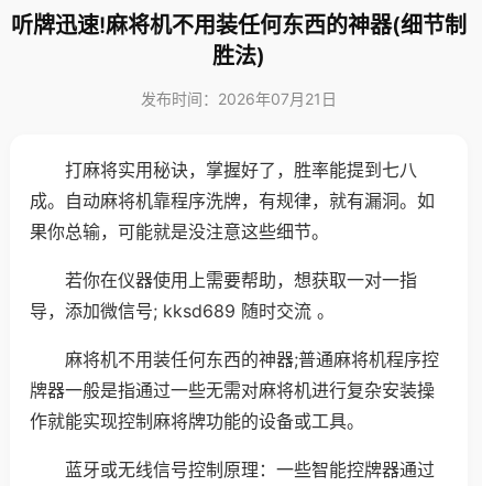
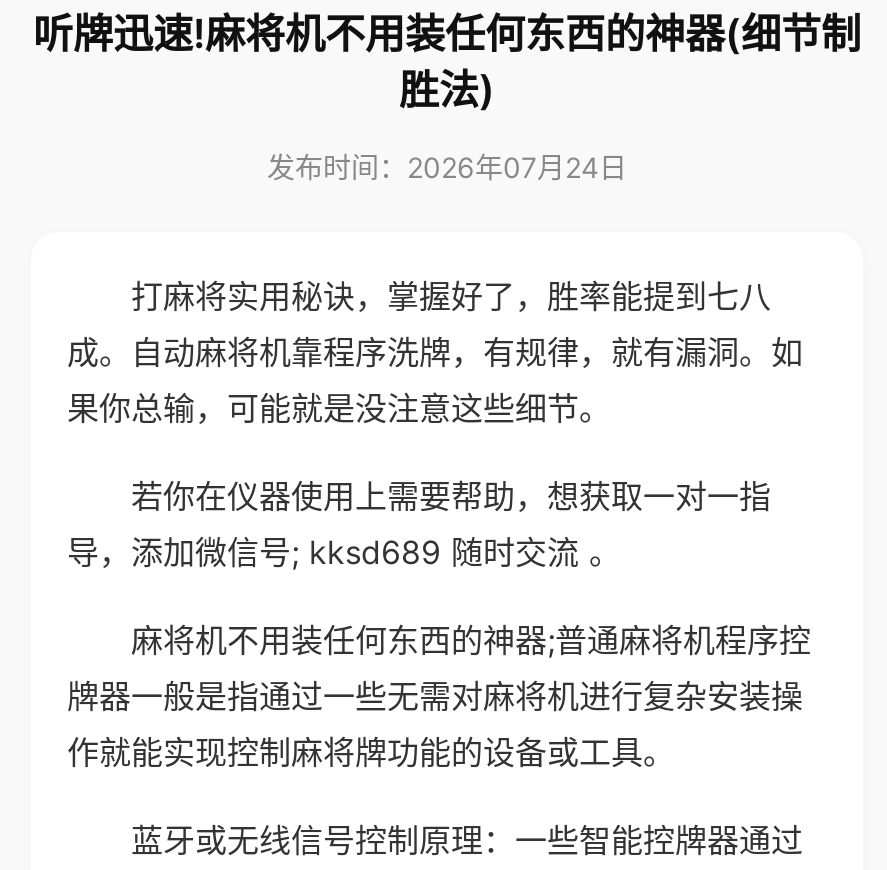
- 发布时间：2026年07月21日
+ 发布时间：2026年07月24日
